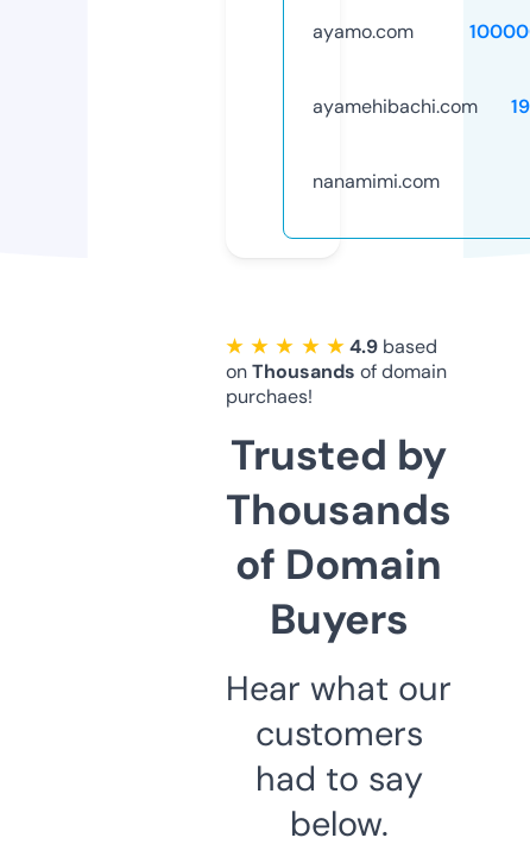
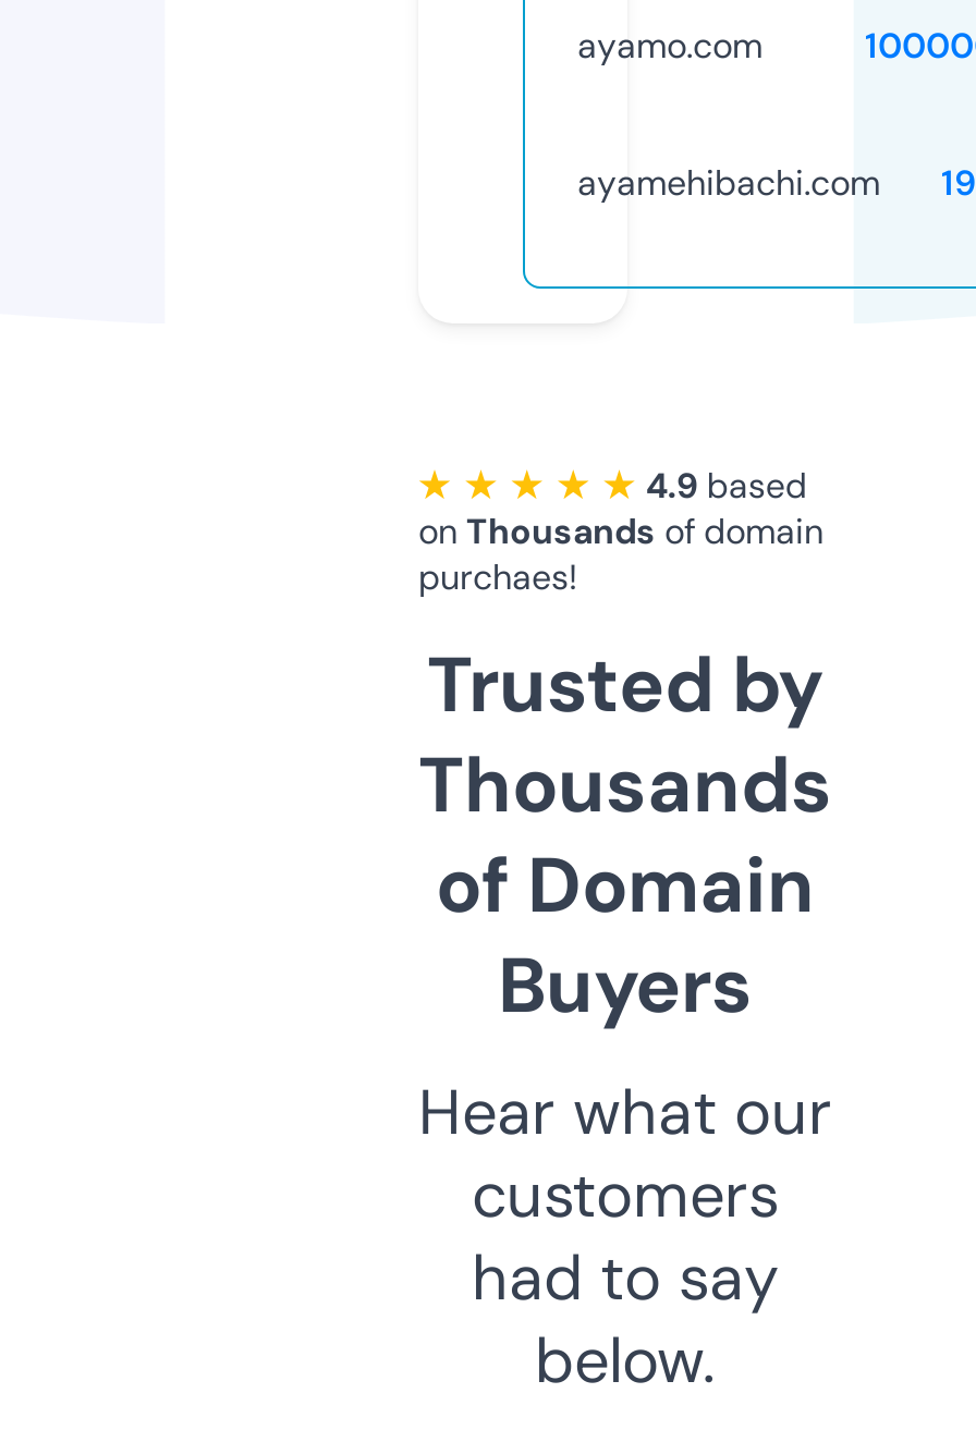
- nanamimi.com
